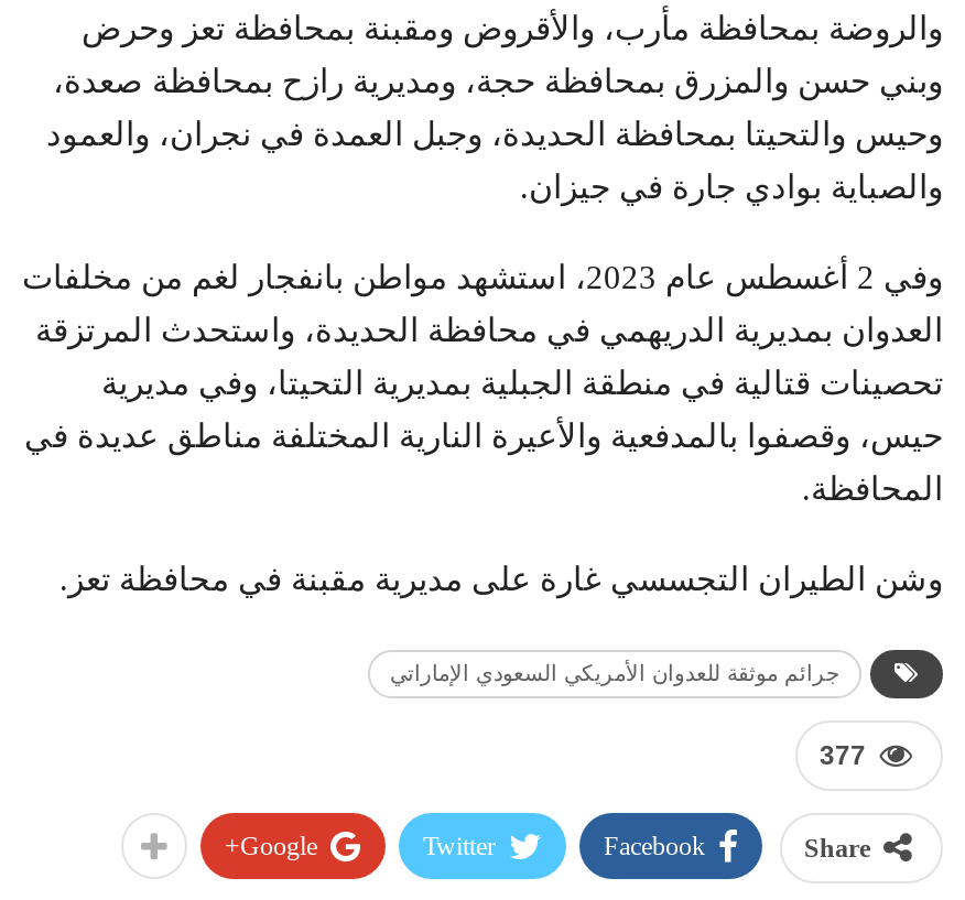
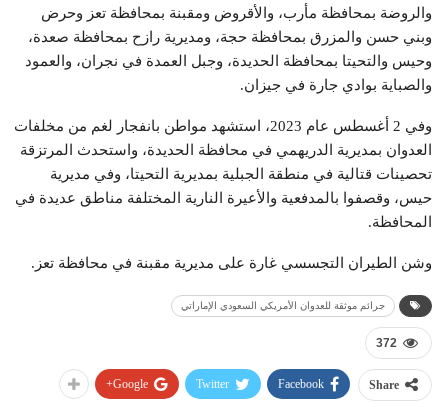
- 377
+ 372
